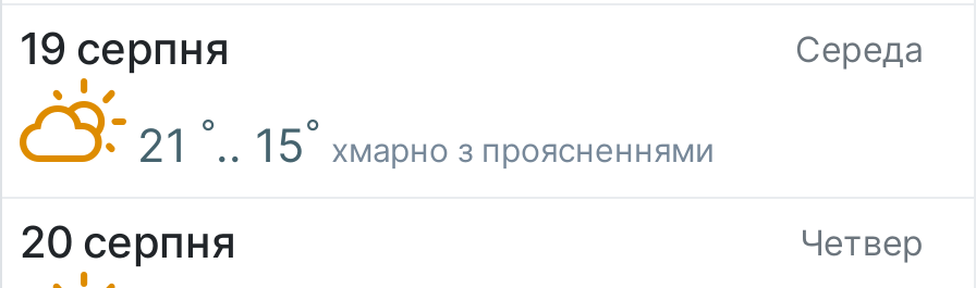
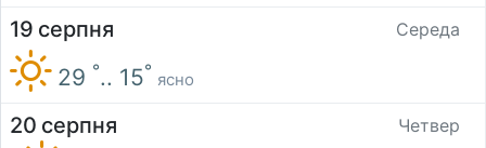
- [image]
- 21 °.. 15 ° хмарно з проясненнями
+ [image]
+ 29 °.. 15 ° ясно
